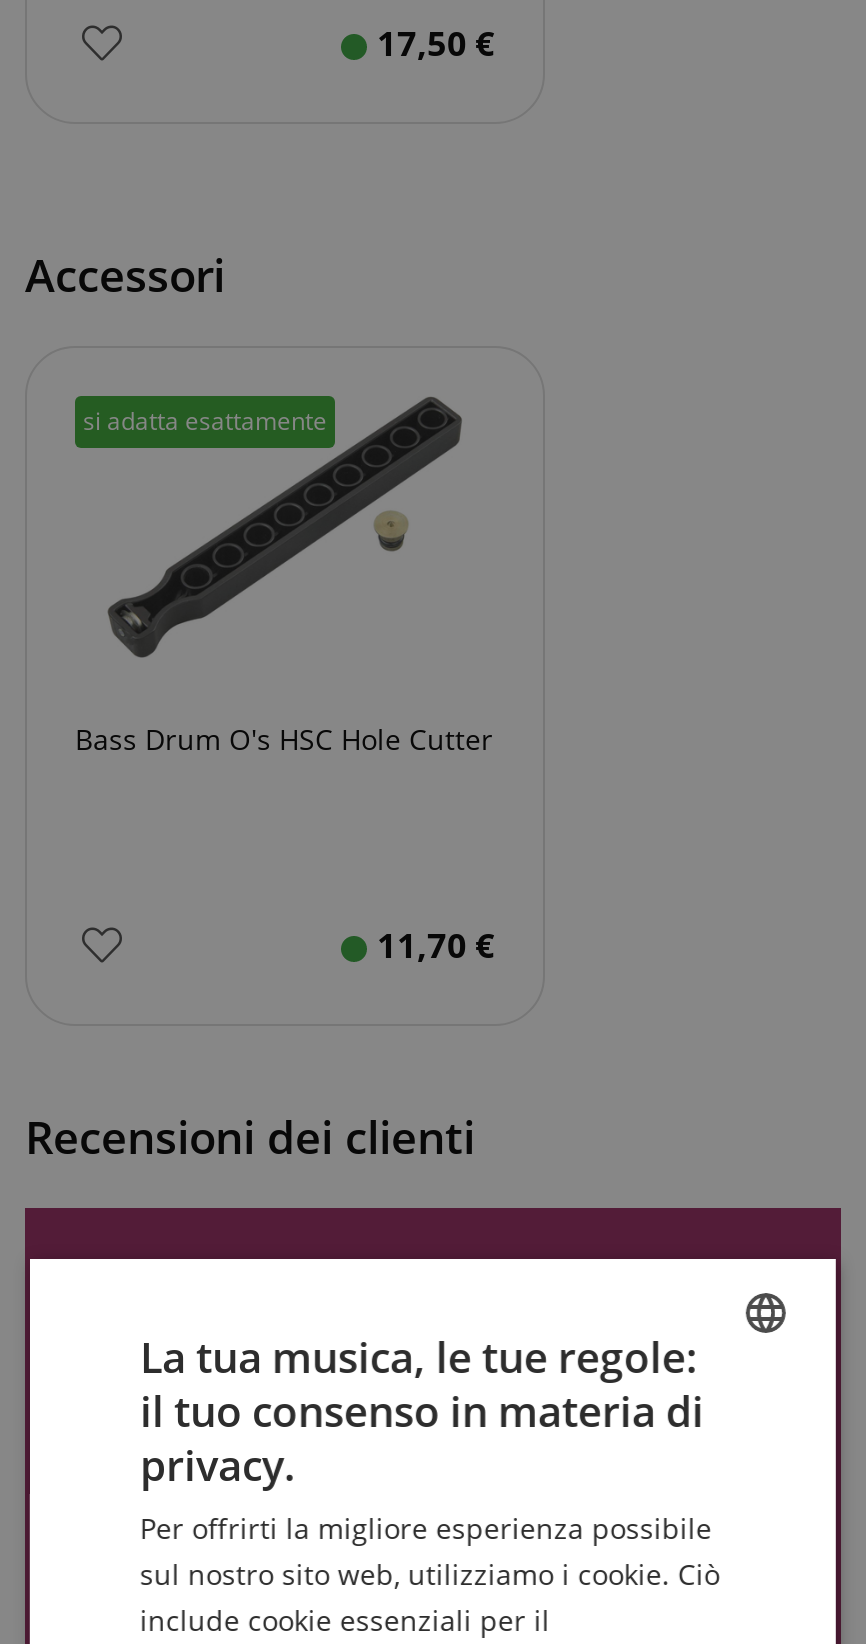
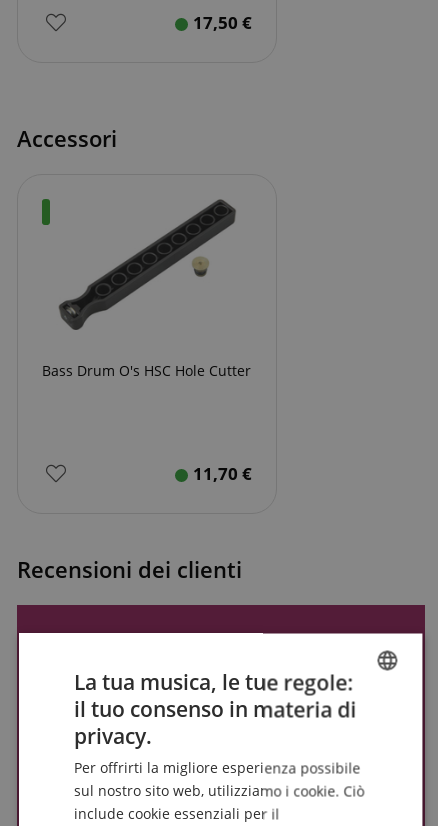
- si adatta esattamente
